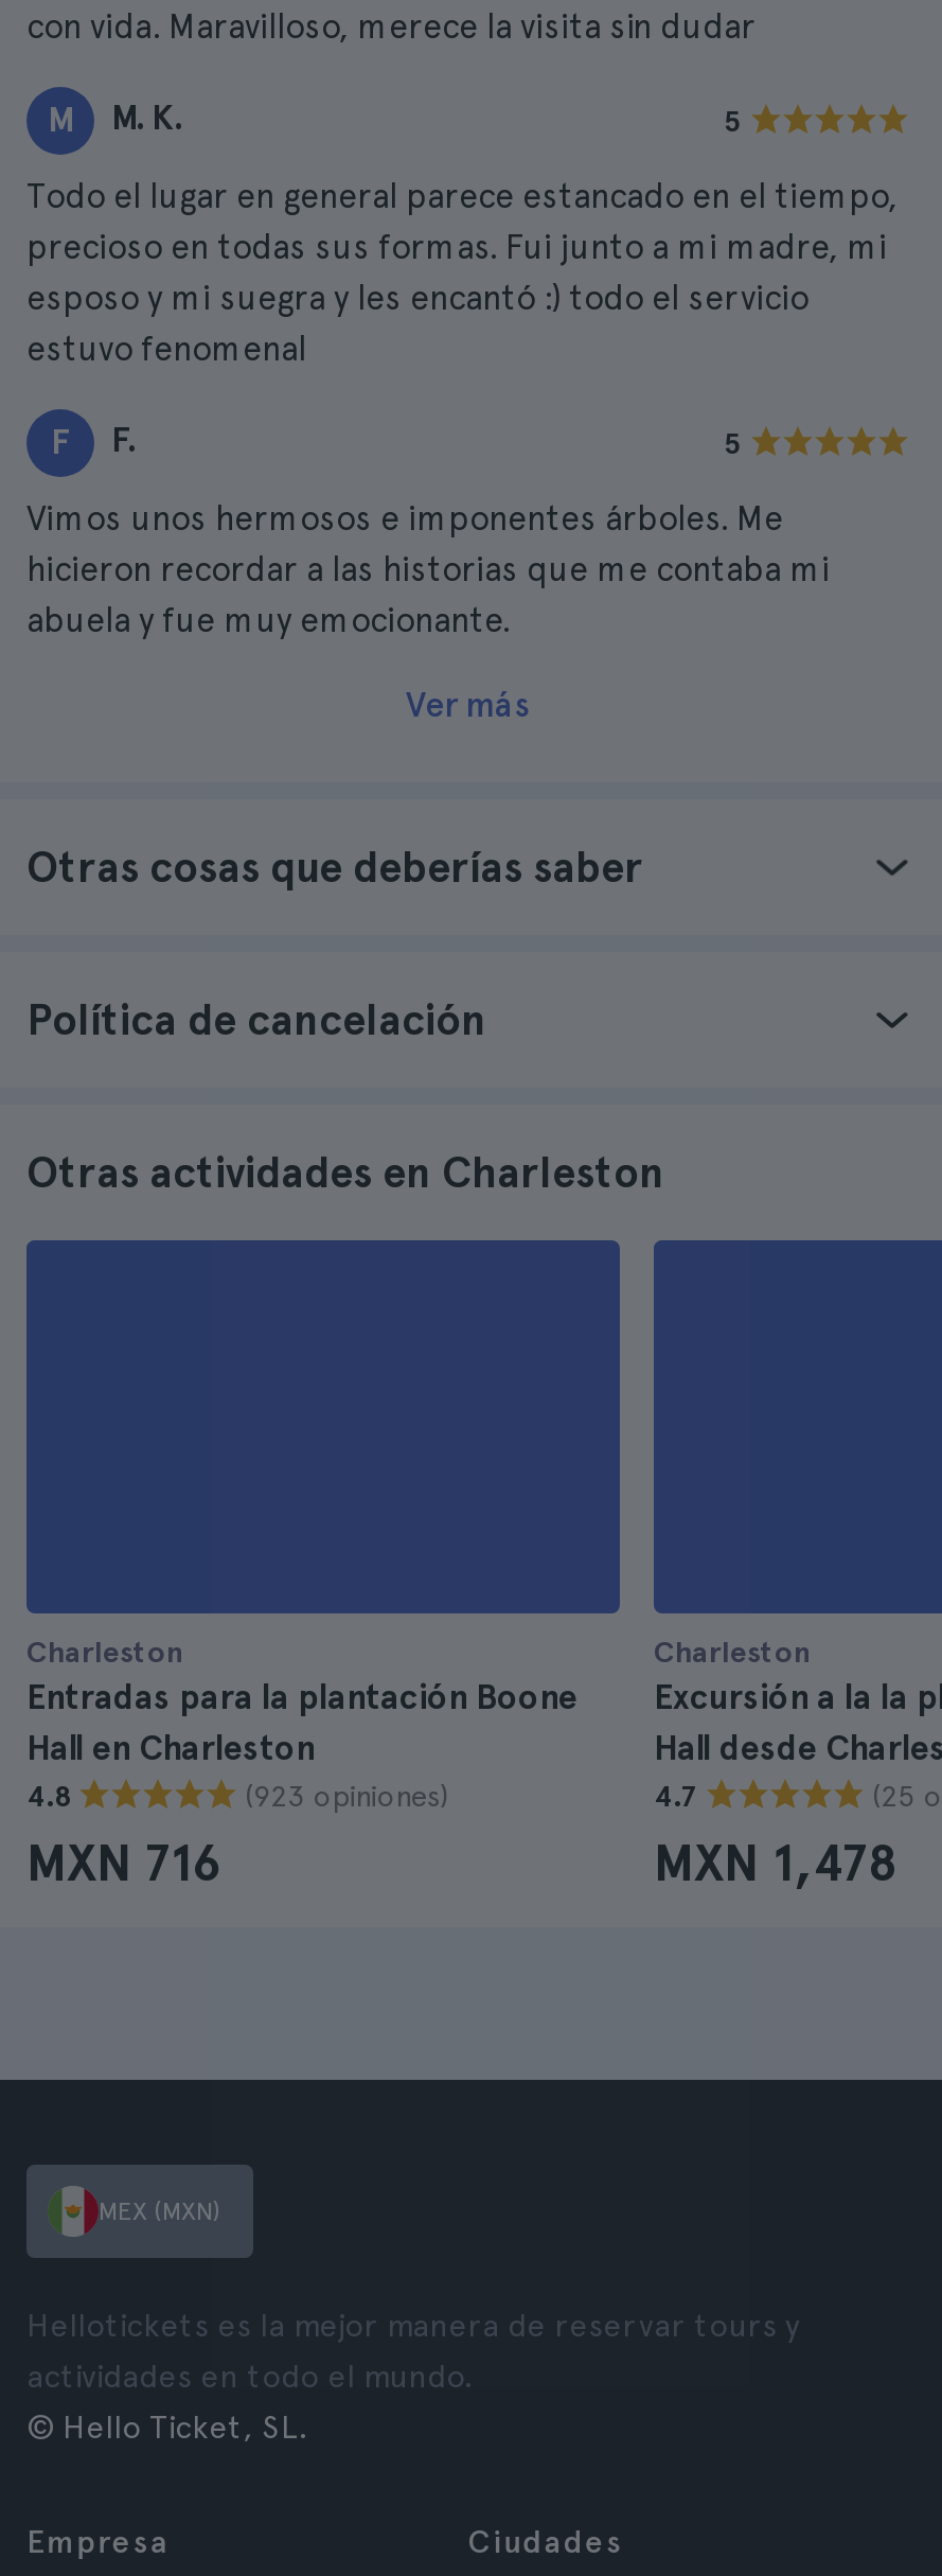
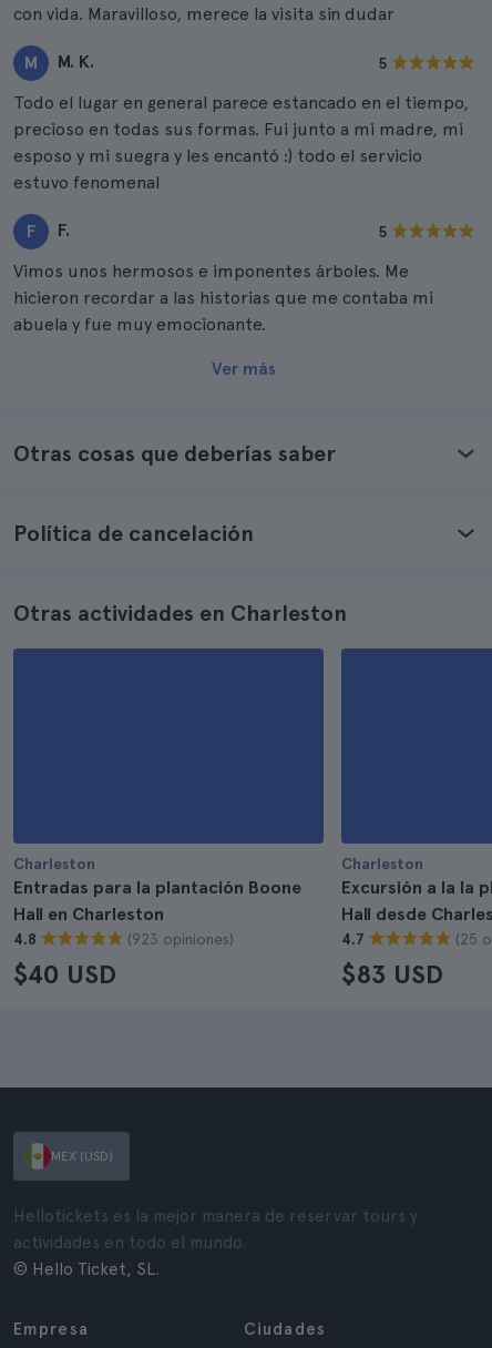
- MXN 716
+ $40 USD

- MXN 1,478
+ $83 USD

- MEX (MXN)
+ MEX (USD)
